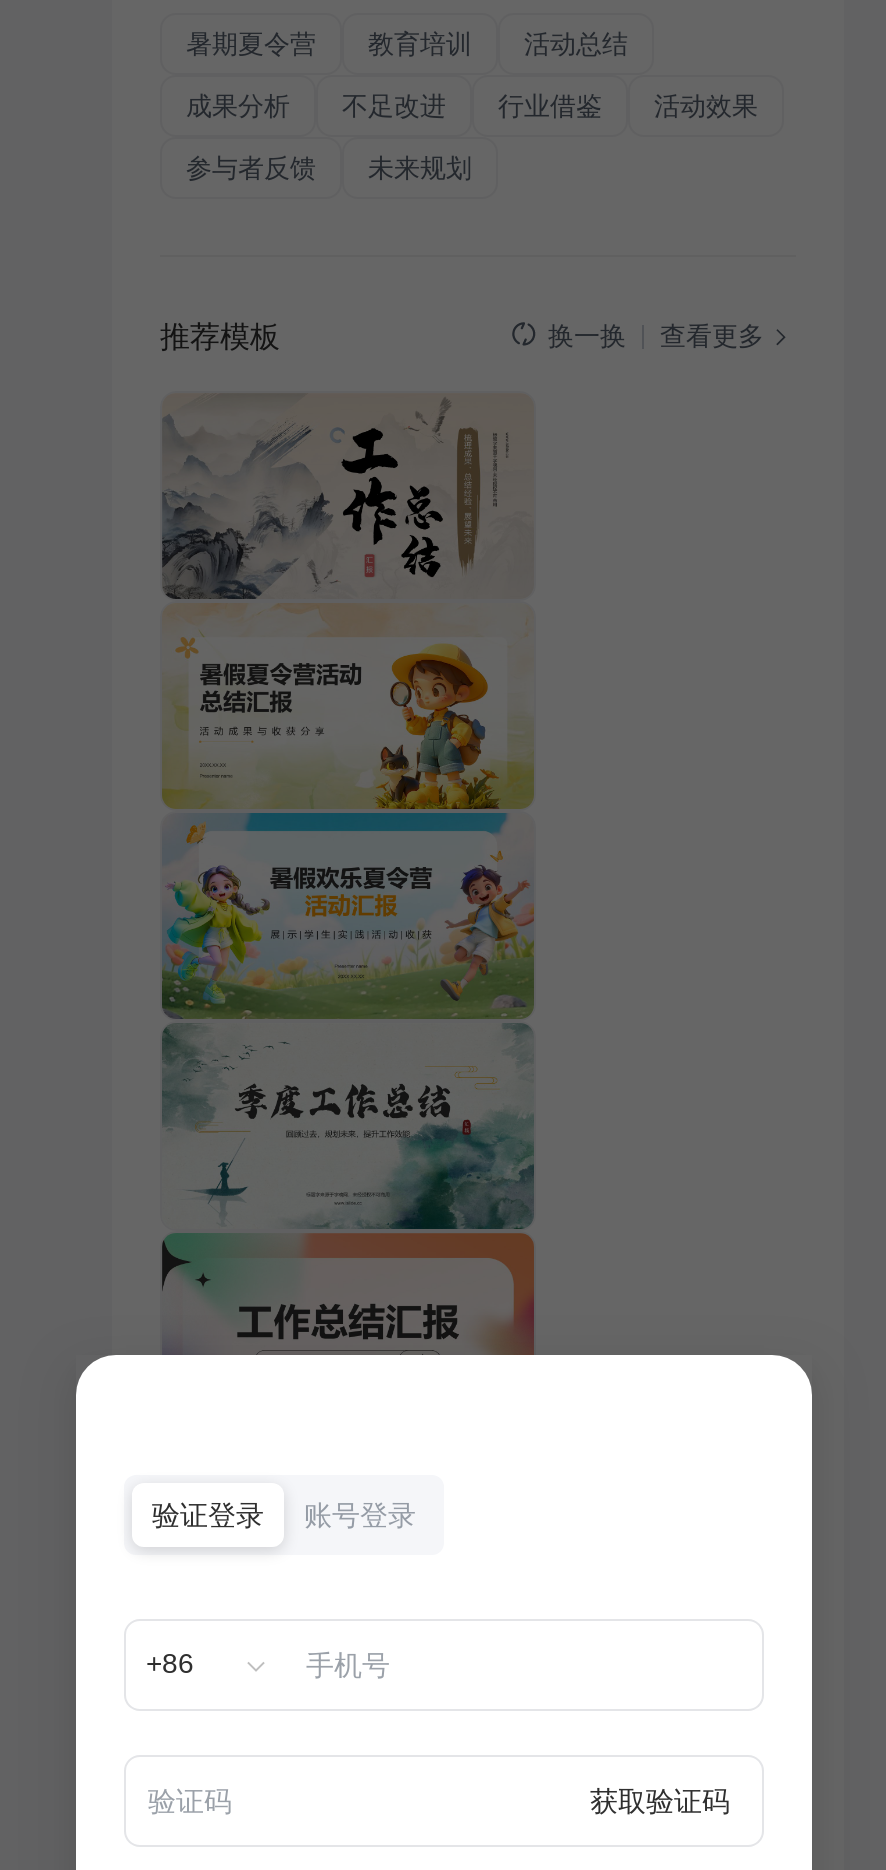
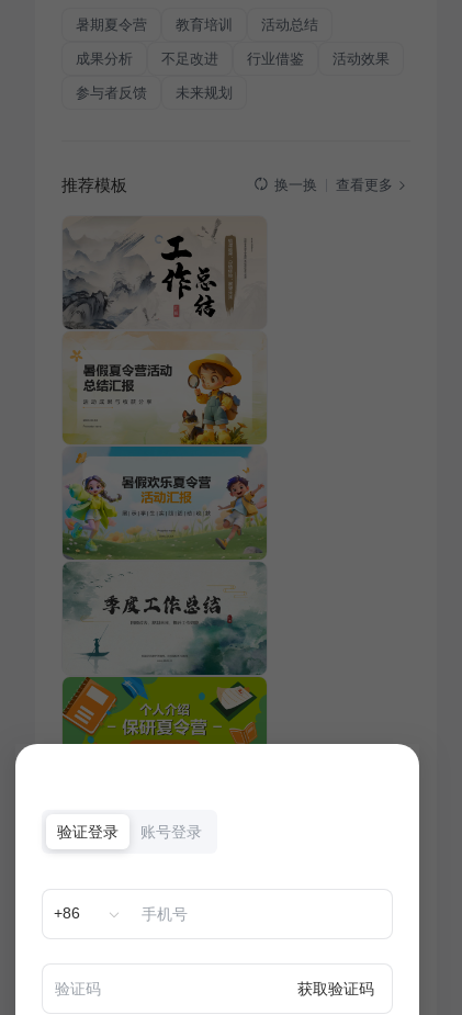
- [image]
+ [image]
